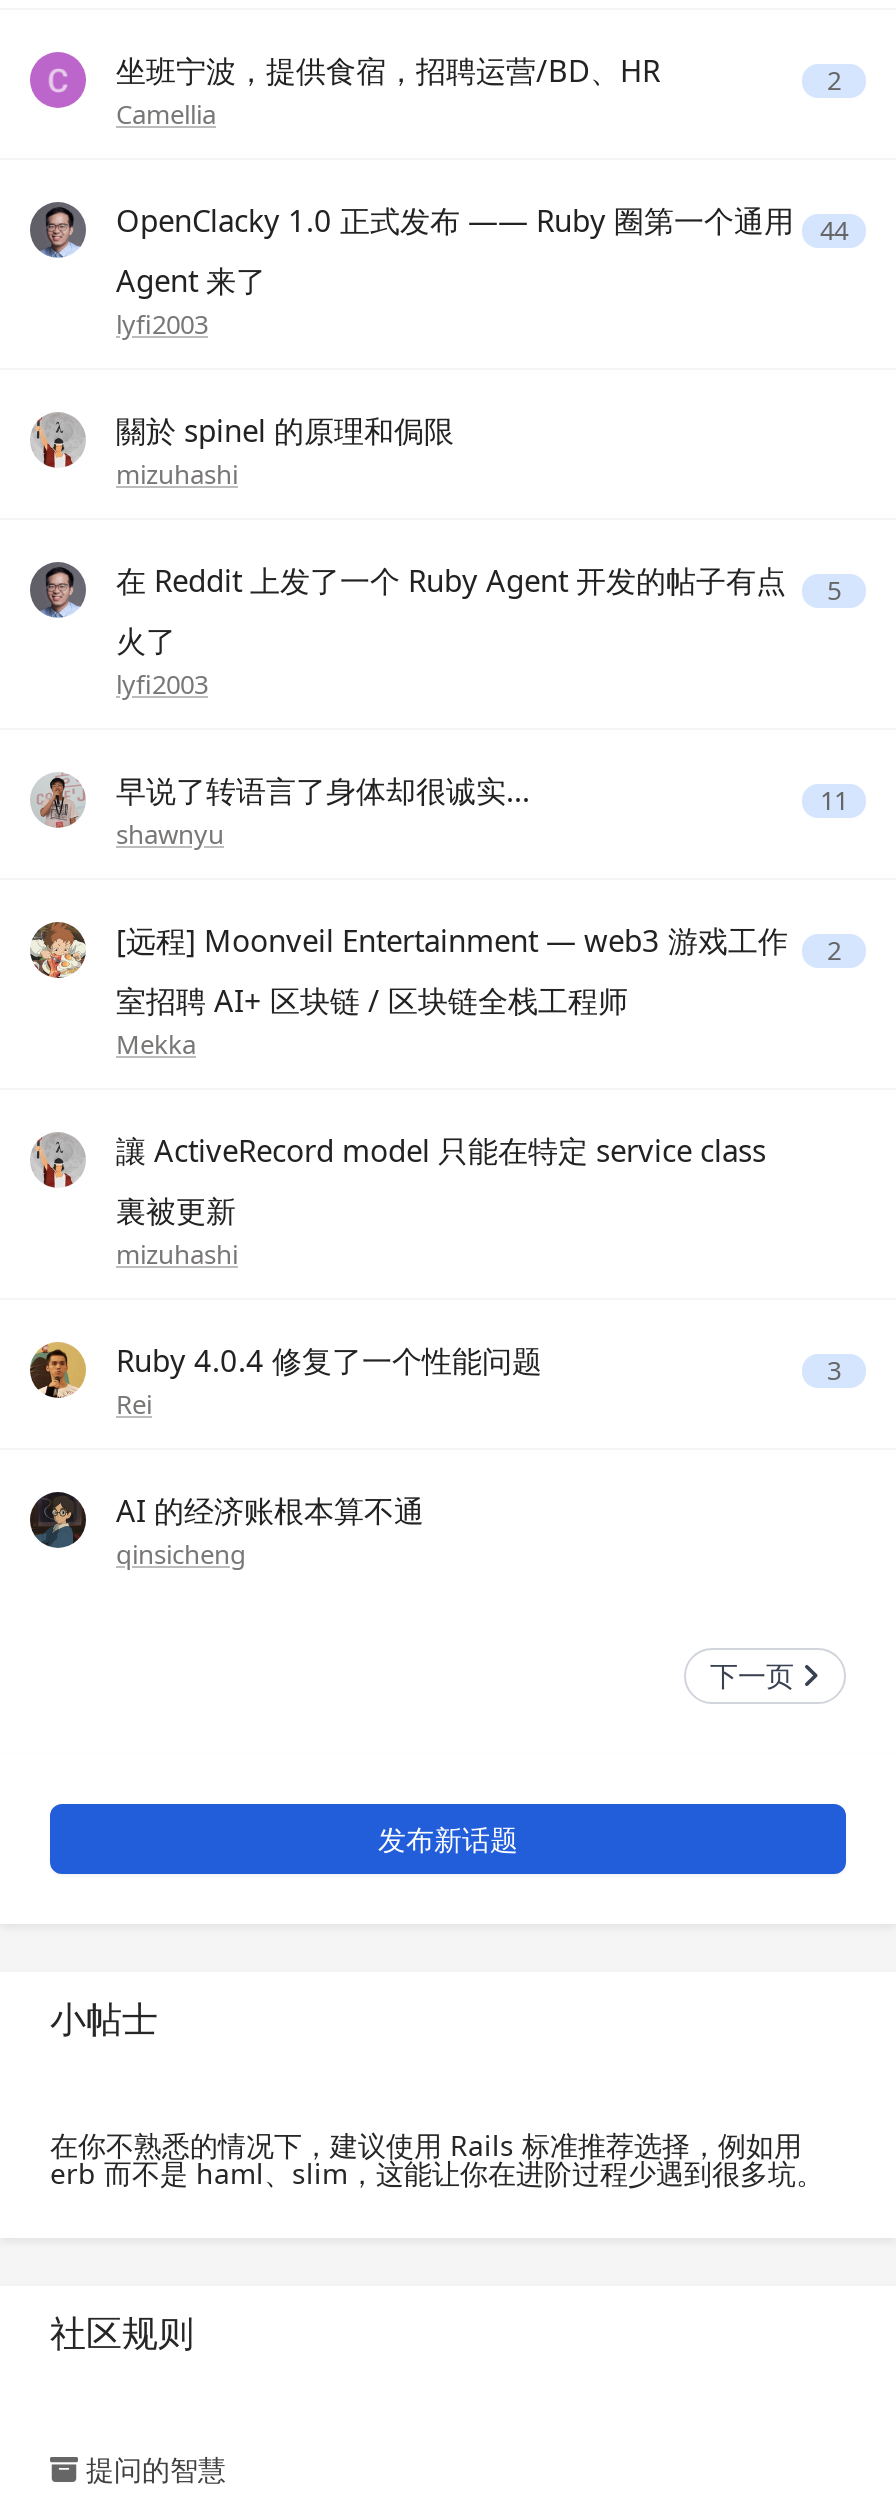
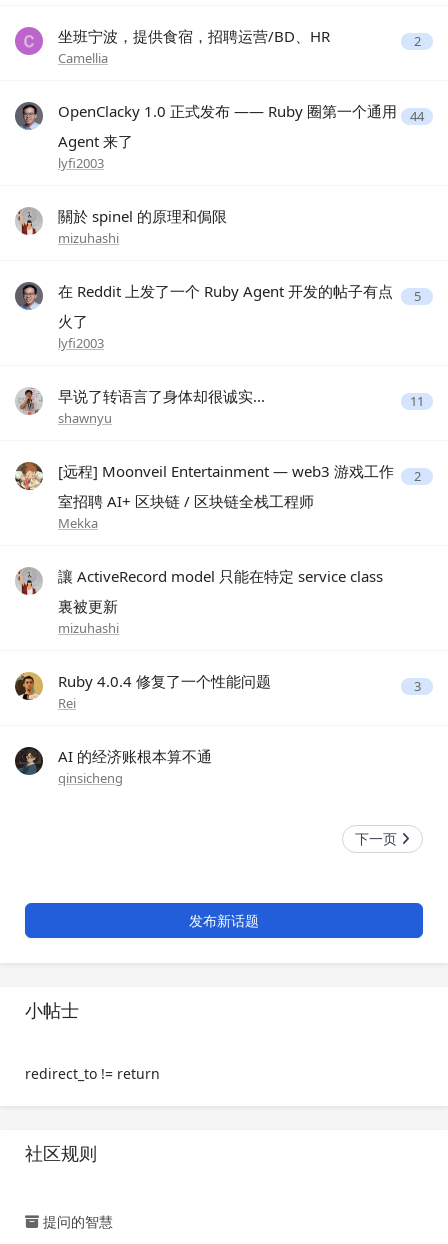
- 在你不熟悉的情况下，建议使用 Rails 标准推荐选择，例如用
- erb 而不是 haml、slim，这能让你在进阶过程少遇到很多坑。
+ redirect_to != return
